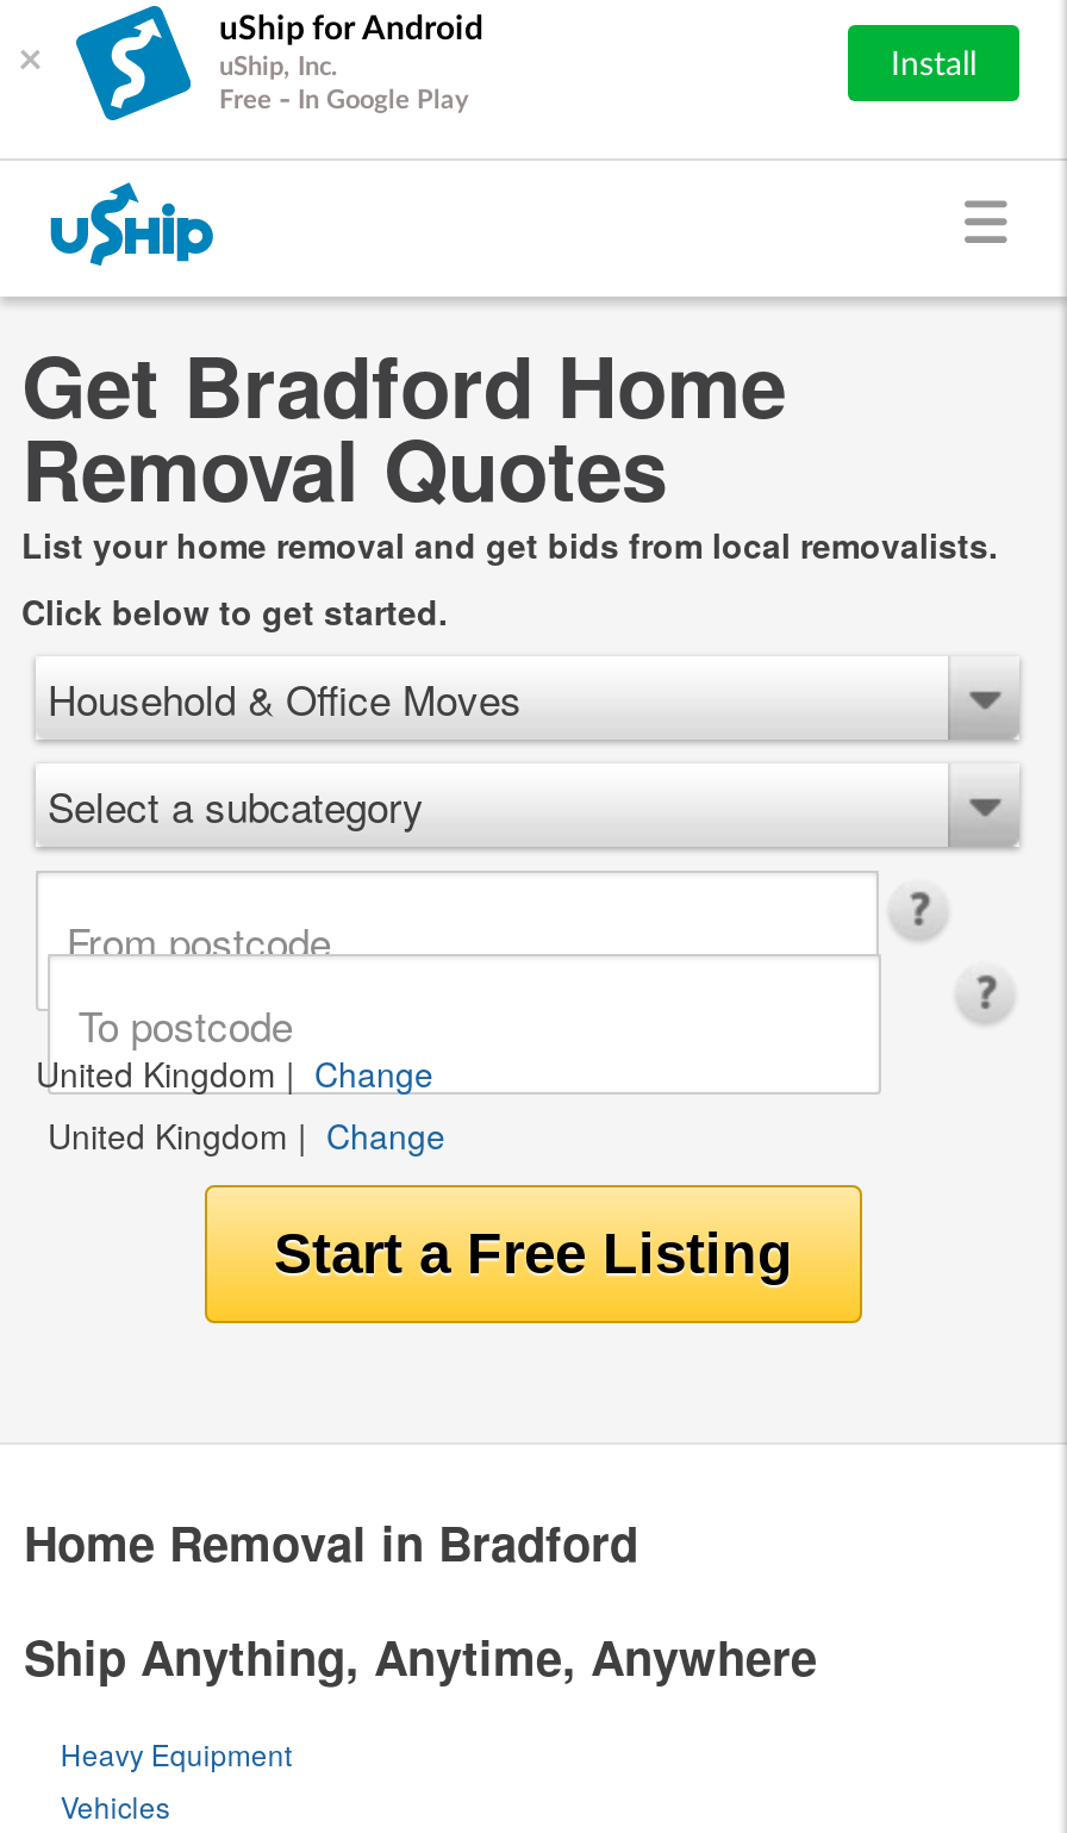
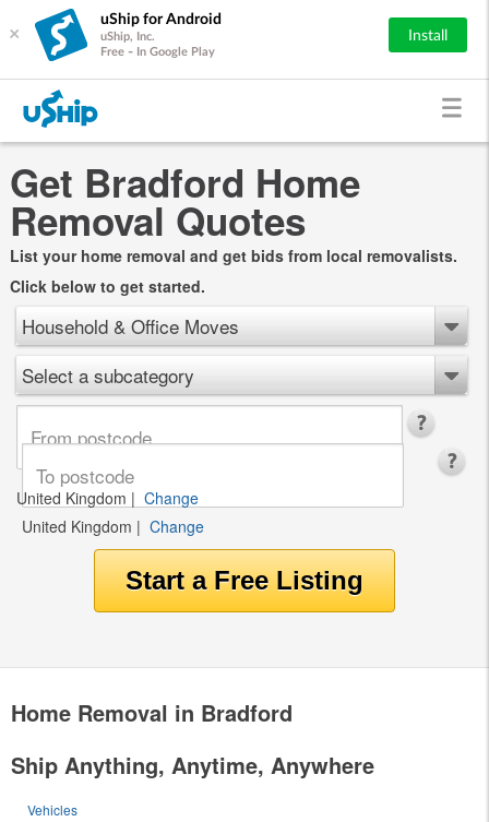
- Heavy Equipment
